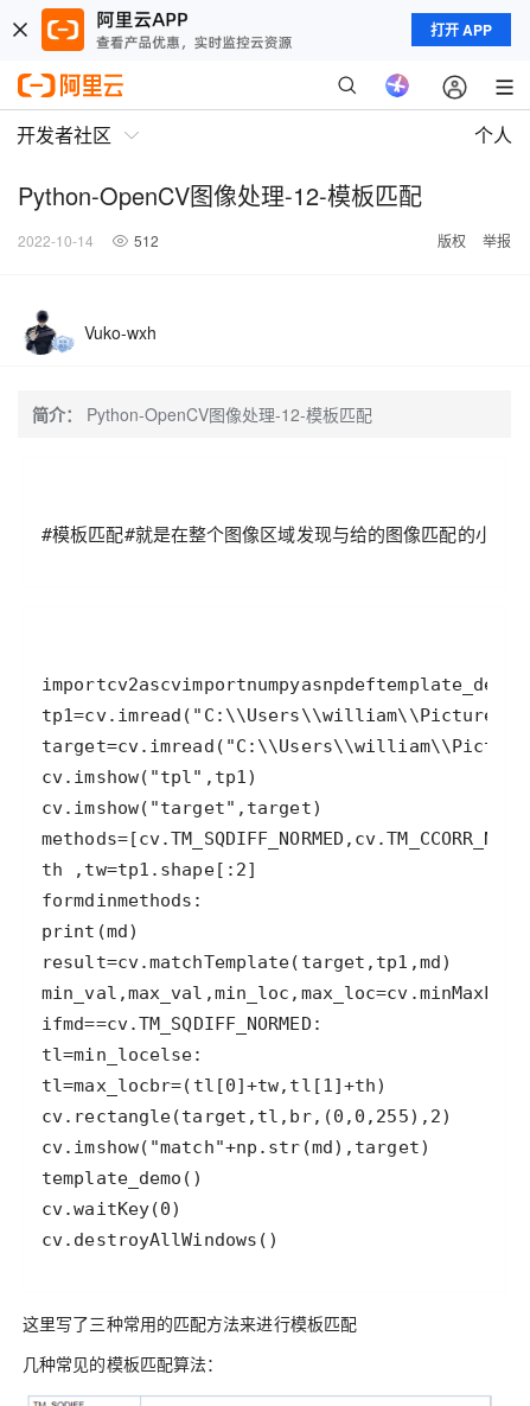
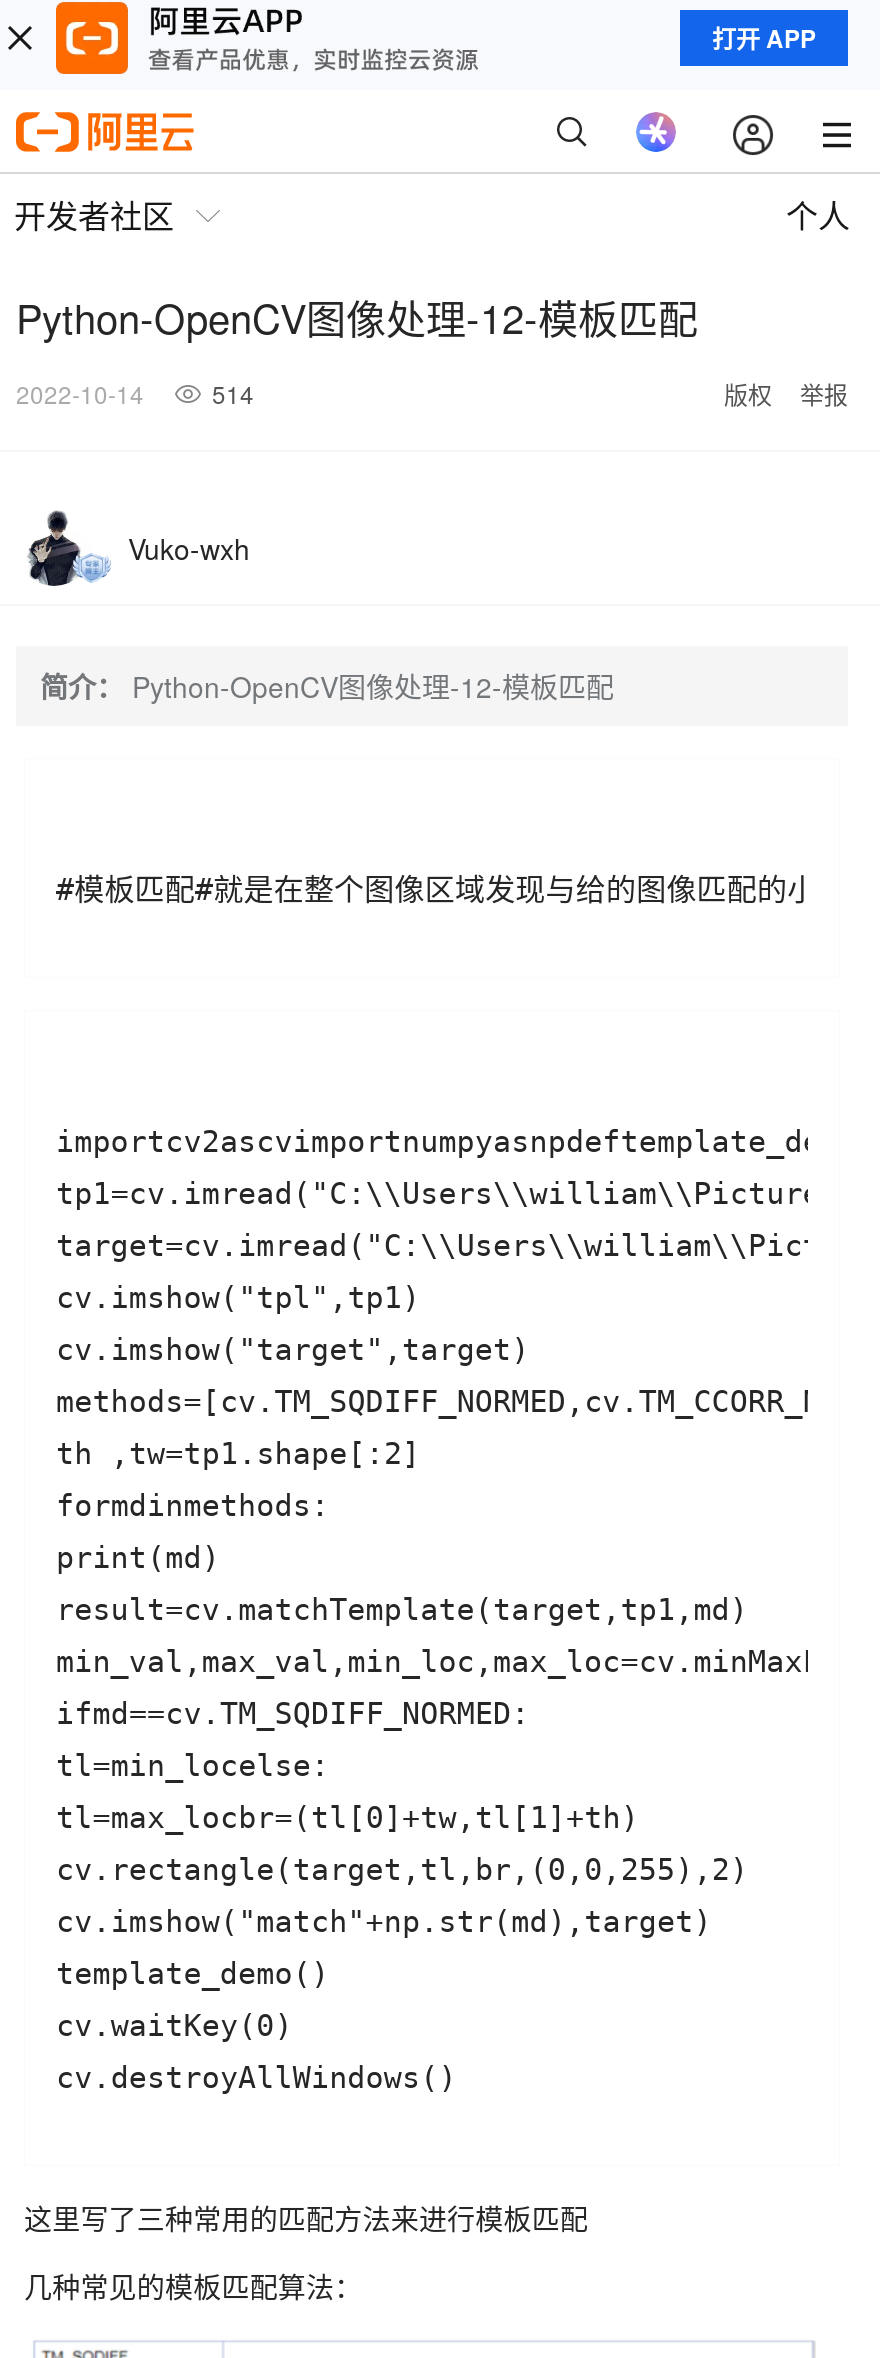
- 2022-10-14 512
+ 2022-10-14 514
